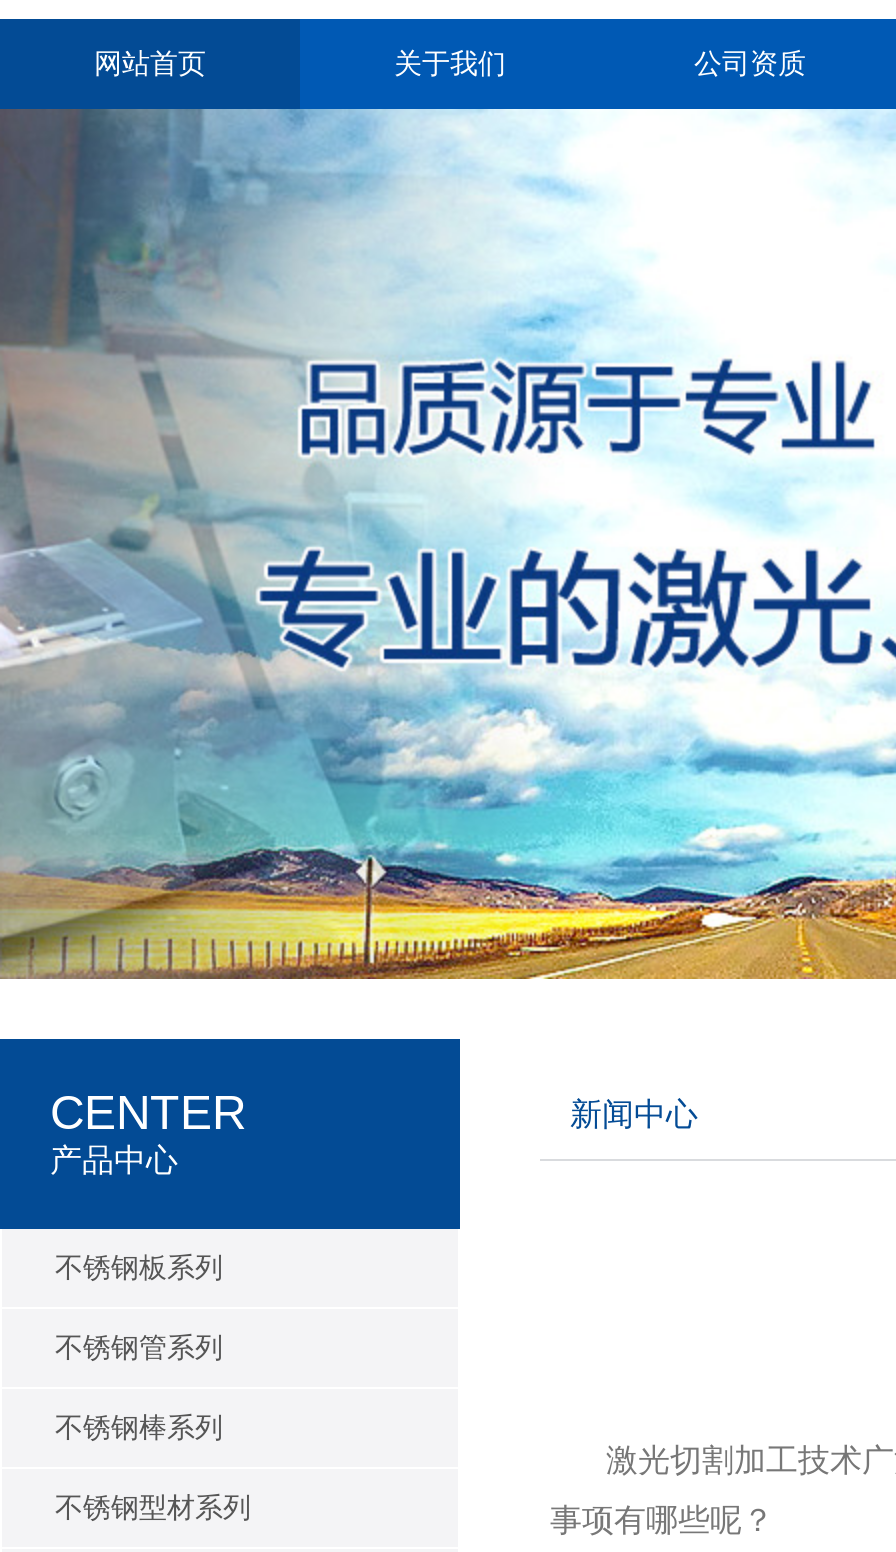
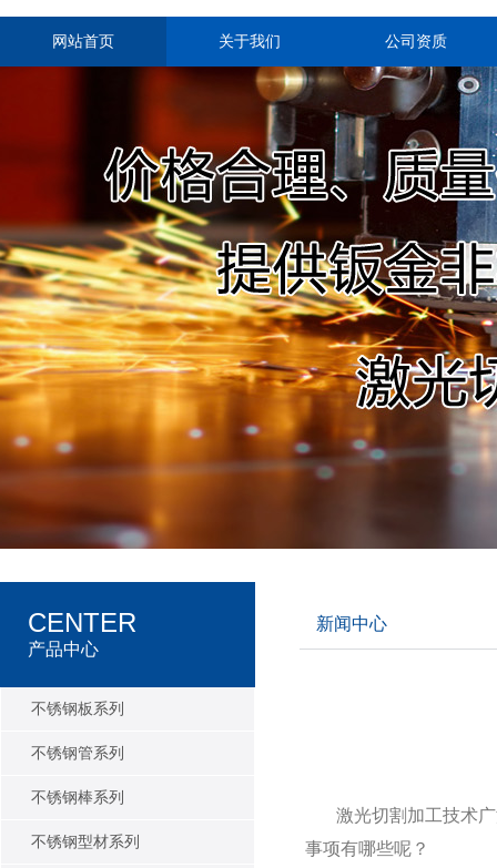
- [image]
+ [image]
